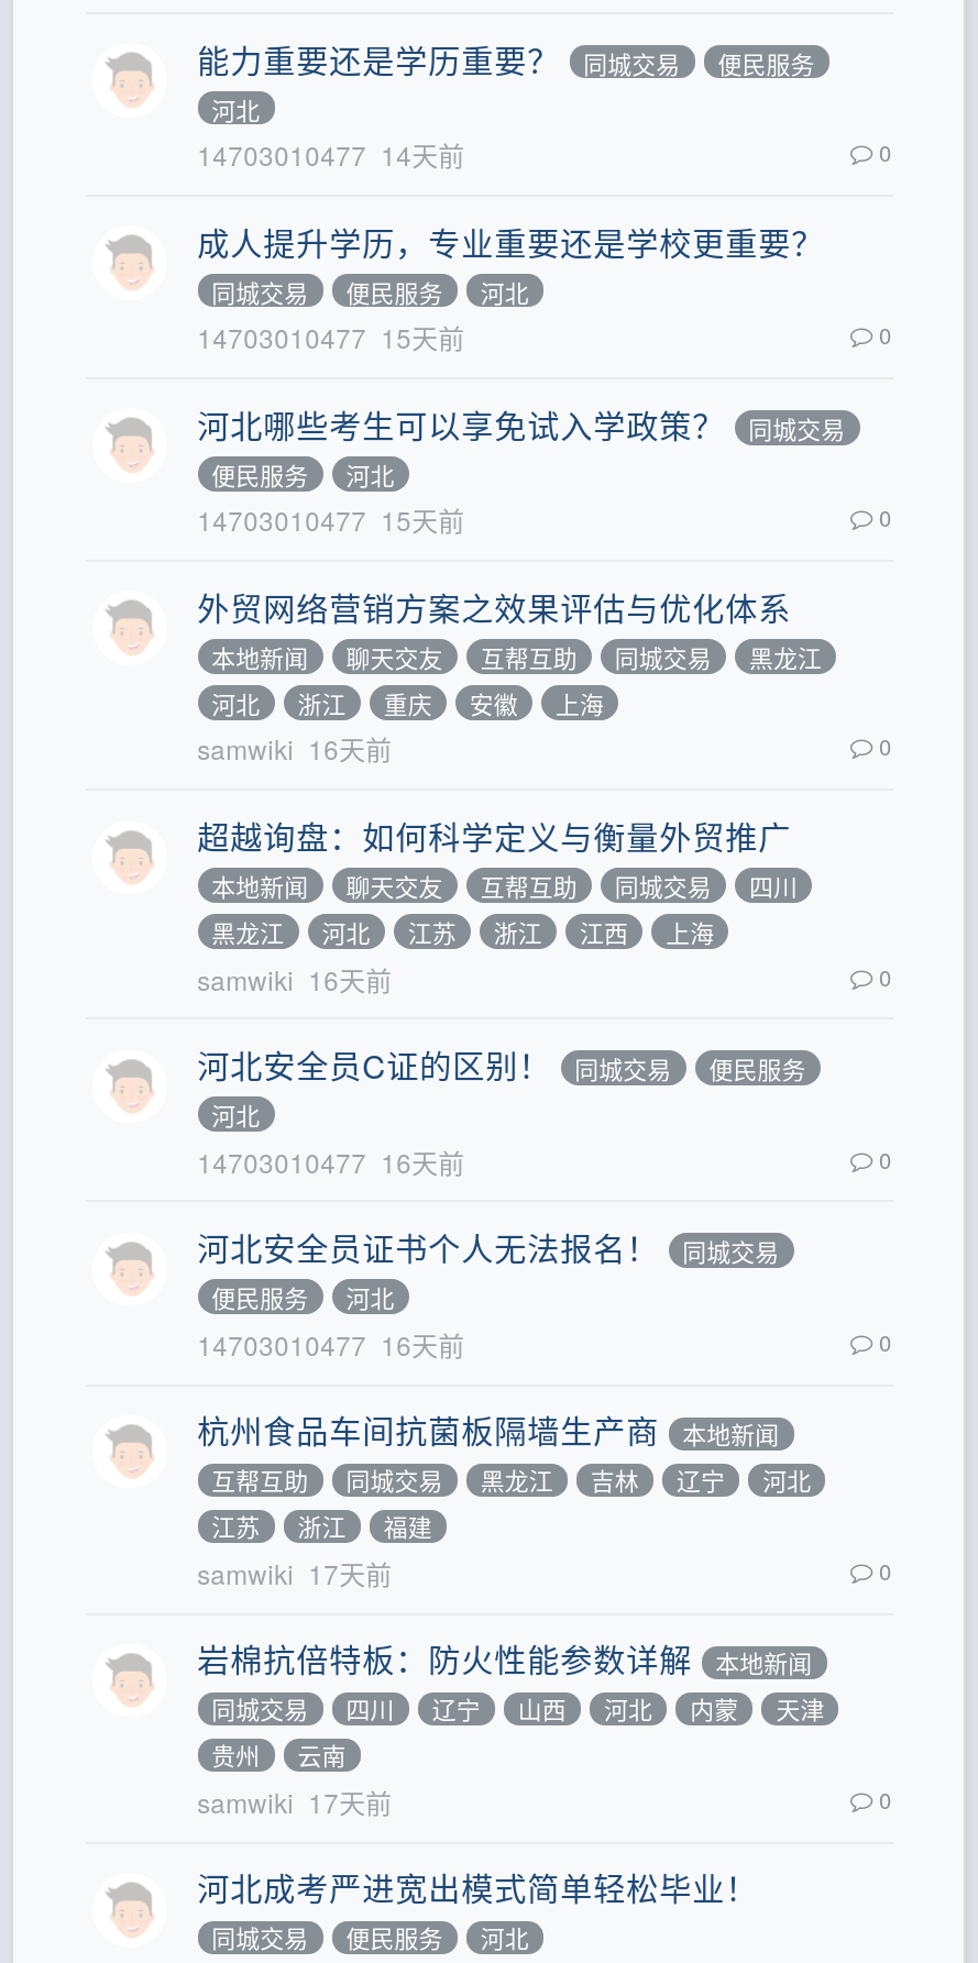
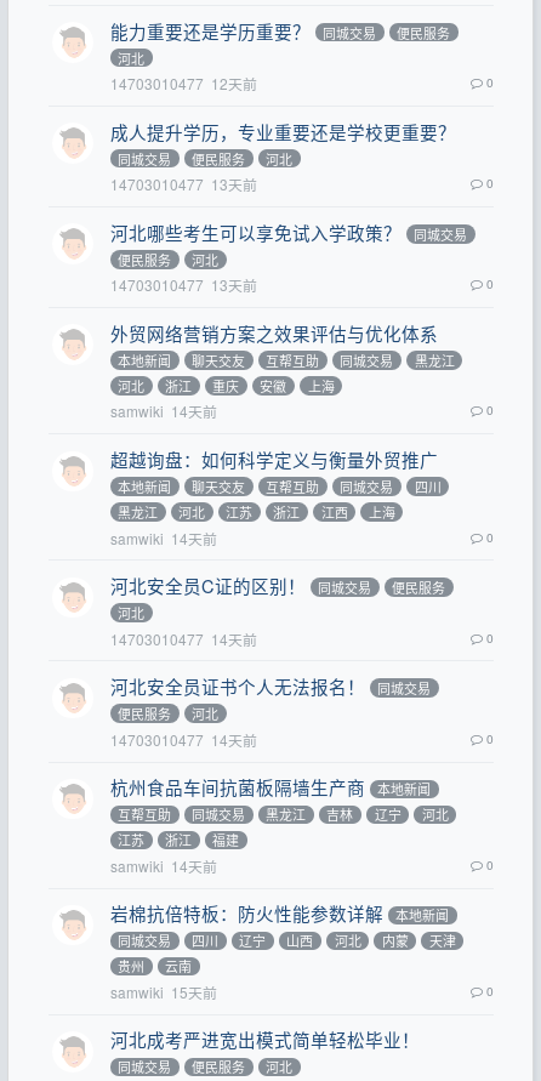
- 14703010477 14天前
+ 14703010477 12天前

- 14703010477 15天前
+ 14703010477 13天前

- 14703010477 15天前
+ 14703010477 13天前

- samwiki 16天前
+ samwiki 14天前

- samwiki 16天前
+ samwiki 14天前

- 14703010477 16天前
+ 14703010477 14天前

- 14703010477 16天前
+ 14703010477 14天前

- samwiki 17天前
+ samwiki 14天前

- samwiki 17天前
+ samwiki 15天前
